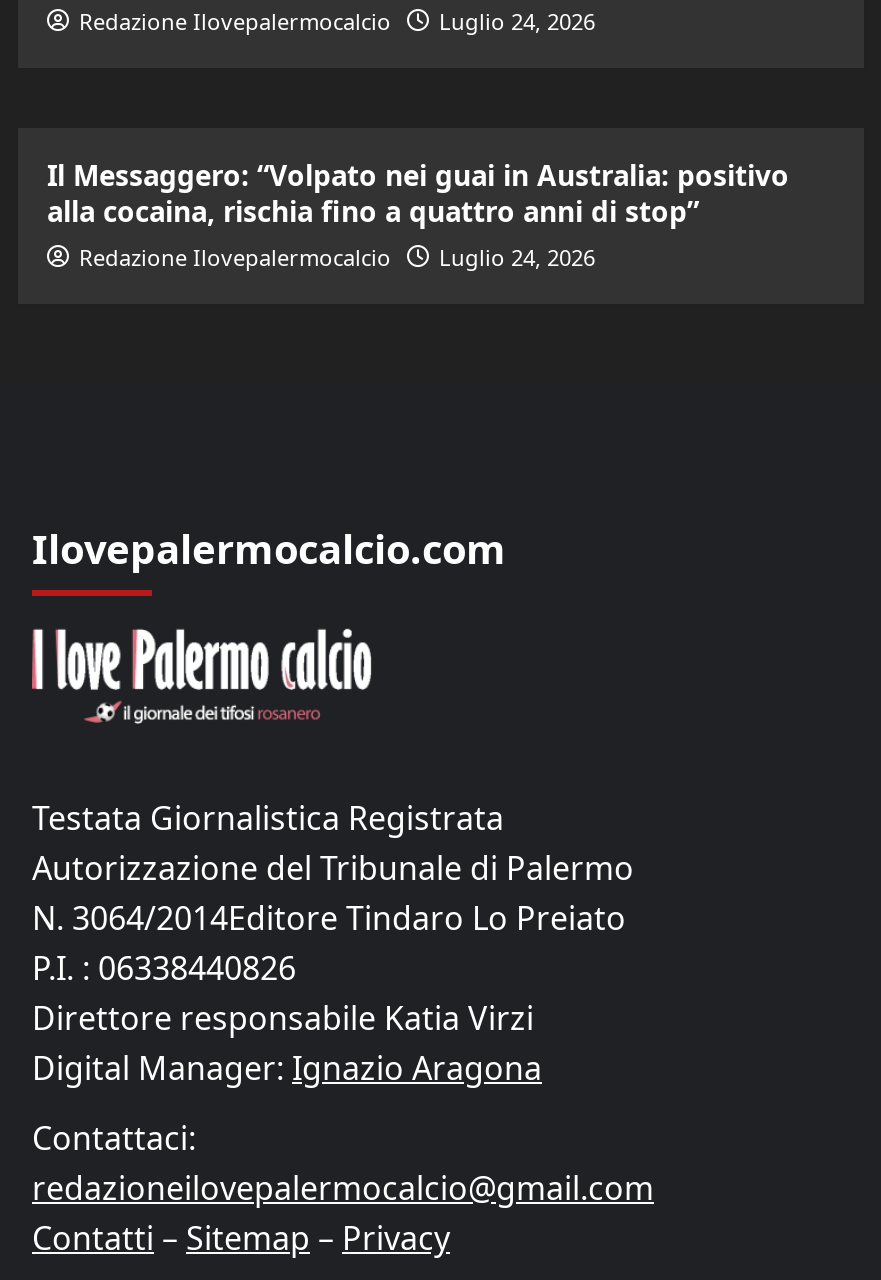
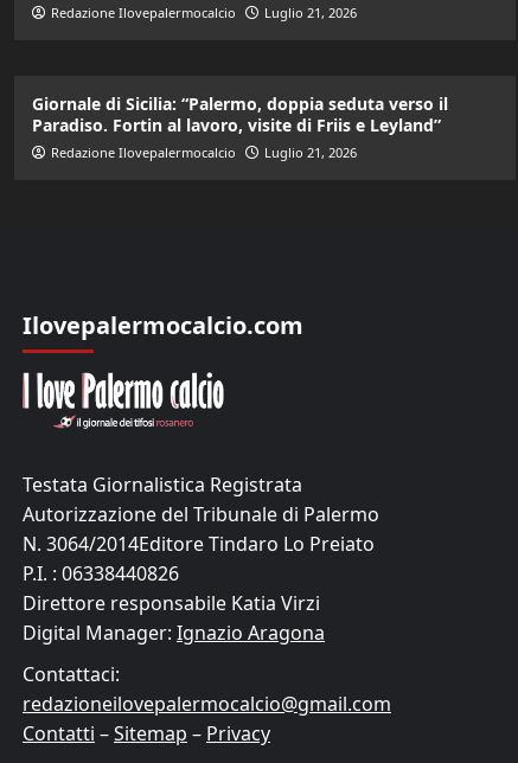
- Redazione Ilovepalermocalcio Luglio 24, 2026
+ Redazione Ilovepalermocalcio Luglio 21, 2026

- Il Messaggero: “Volpato nei guai in Australia: positivo
- alla cocaina, rischia fino a quattro anni di stop”
+ Giornale di Sicilia: “Palermo, doppia seduta verso il
+ Paradiso. Fortin al lavoro, visite di Friis e Leyland”

- Redazione Ilovepalermocalcio Luglio 24, 2026
+ Redazione Ilovepalermocalcio Luglio 21, 2026
